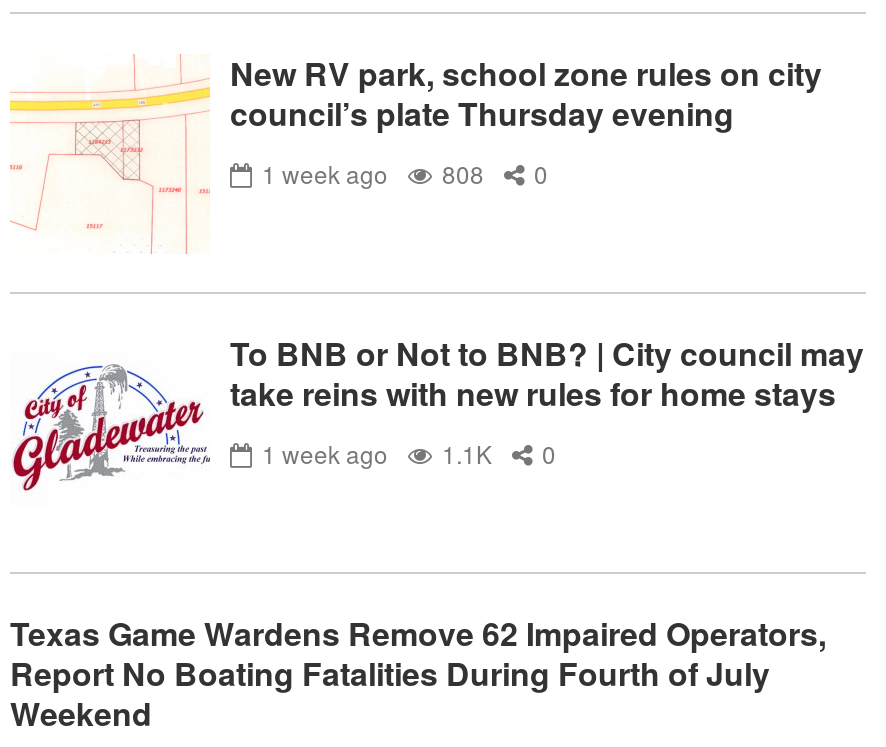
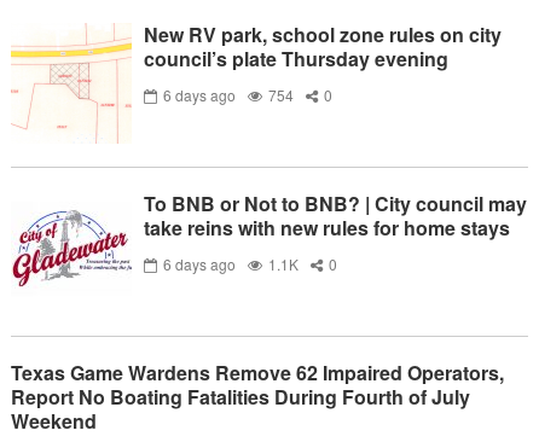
- 1 week ago
+ 6 days ago

- 808
+ 754

- 1 week ago 1.1K 0
+ 6 days ago 1.1K 0
